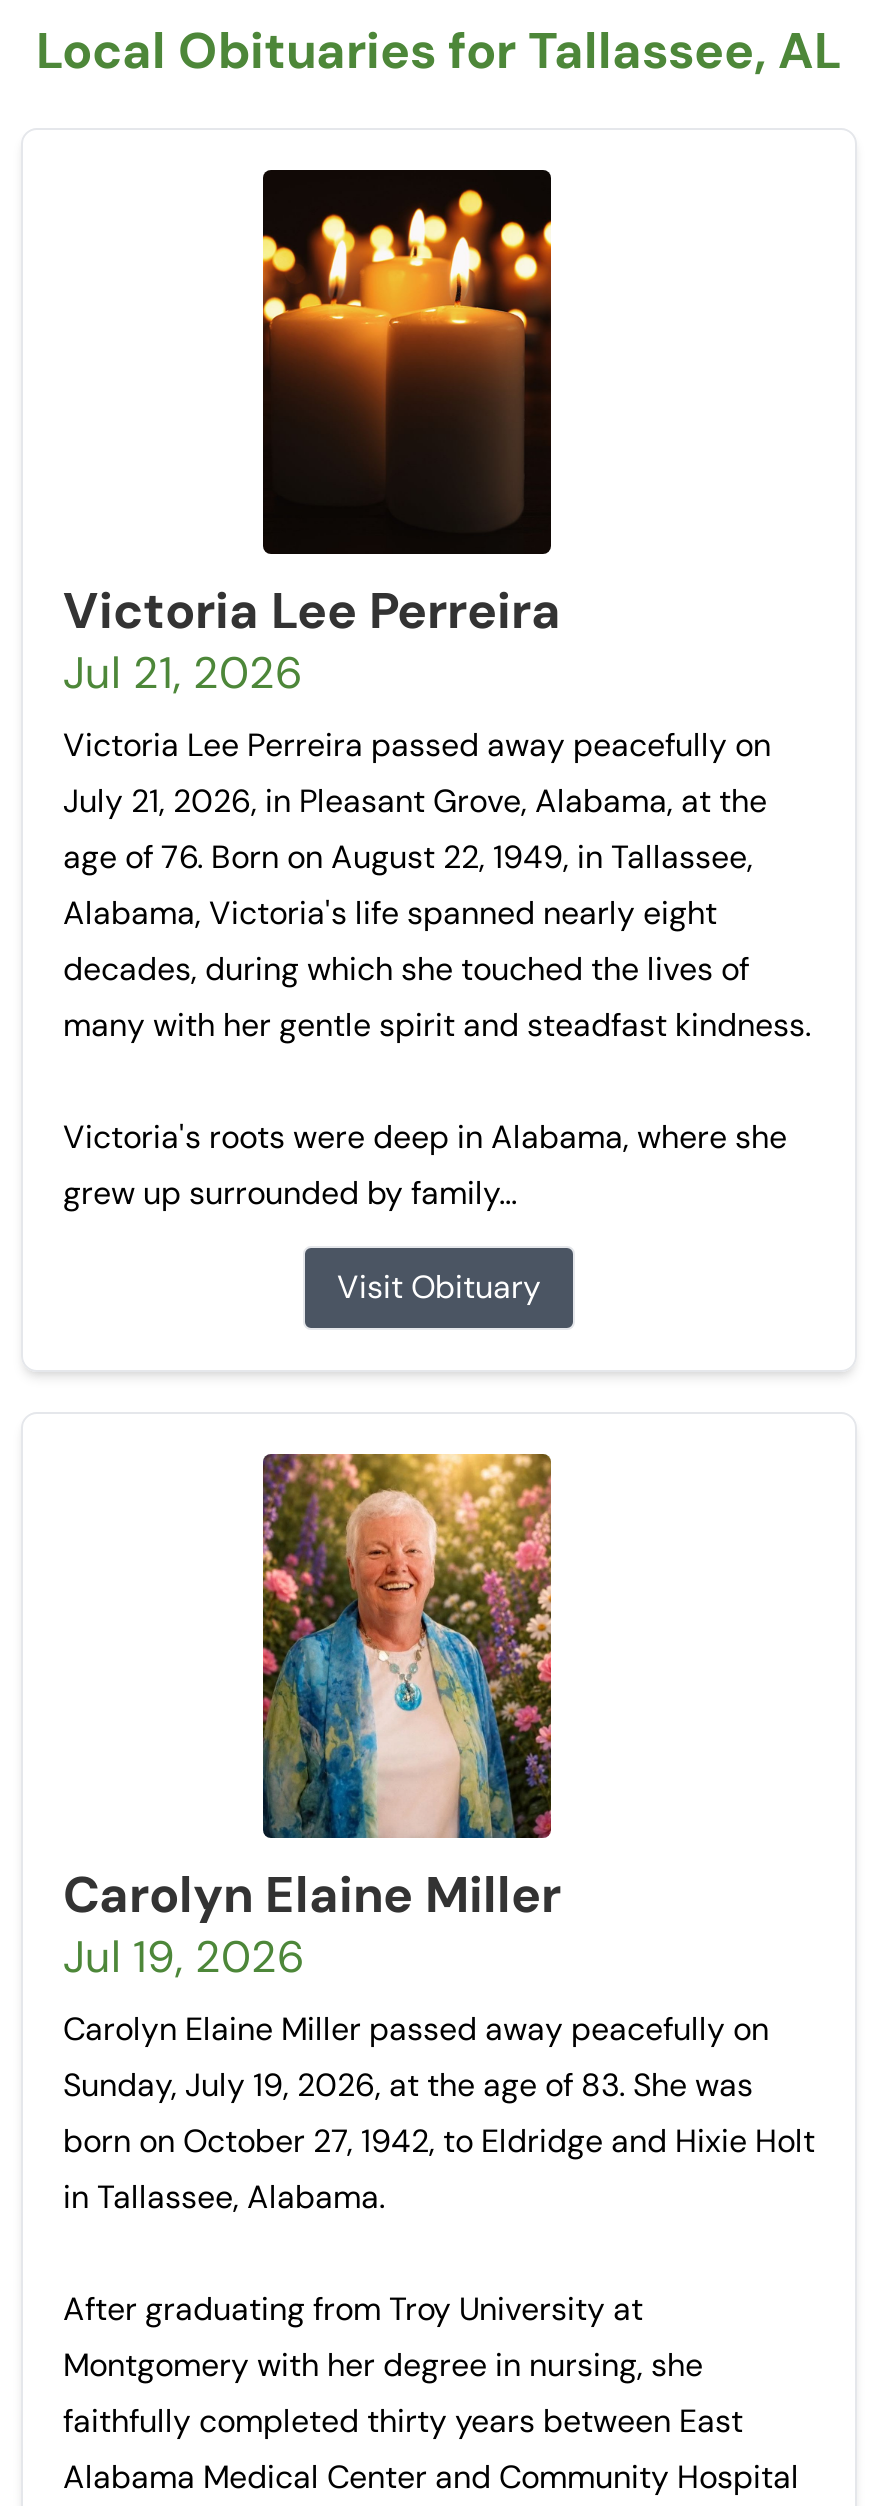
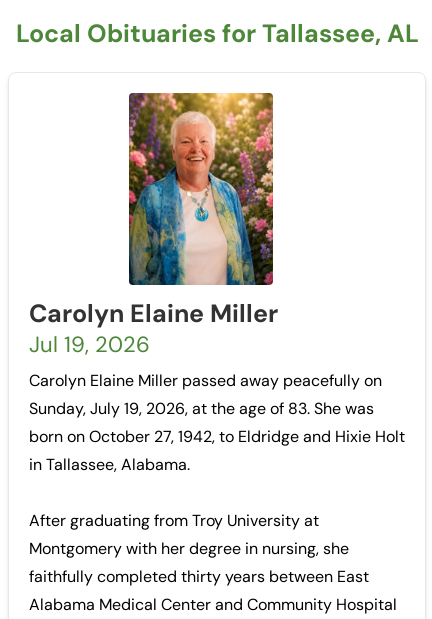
- [image]
- Victoria Lee Perreira
- Jul 21, 2026
- Victoria Lee Perreira passed away peacefully on
- July 21, 2026, in Pleasant Grove, Alabama, at the
- age of 76. Born on August 22, 1949, in Tallassee,
- Alabama, Victoria's life spanned nearly eight
- decades, during which she touched the lives of
- many with her gentle spirit and steadfast kindness.
- Victoria's roots were deep in Alabama, where she
- grew up surrounded by family...
- Visit Obituary
